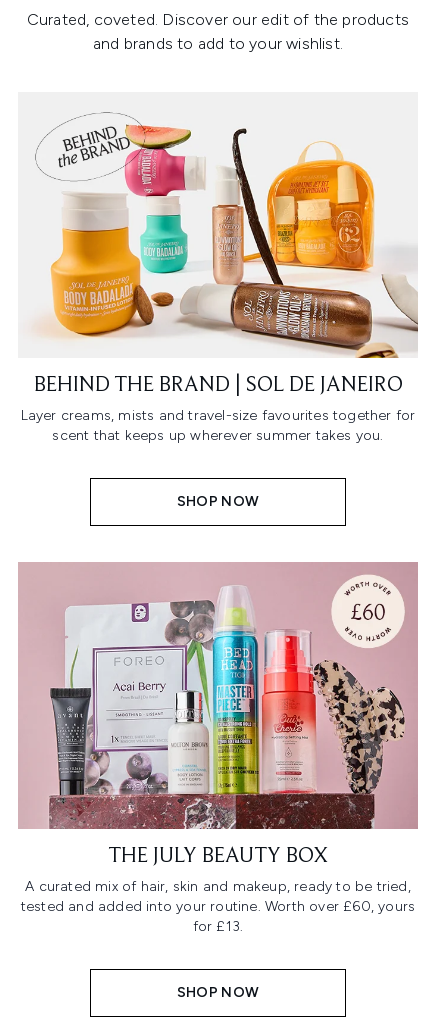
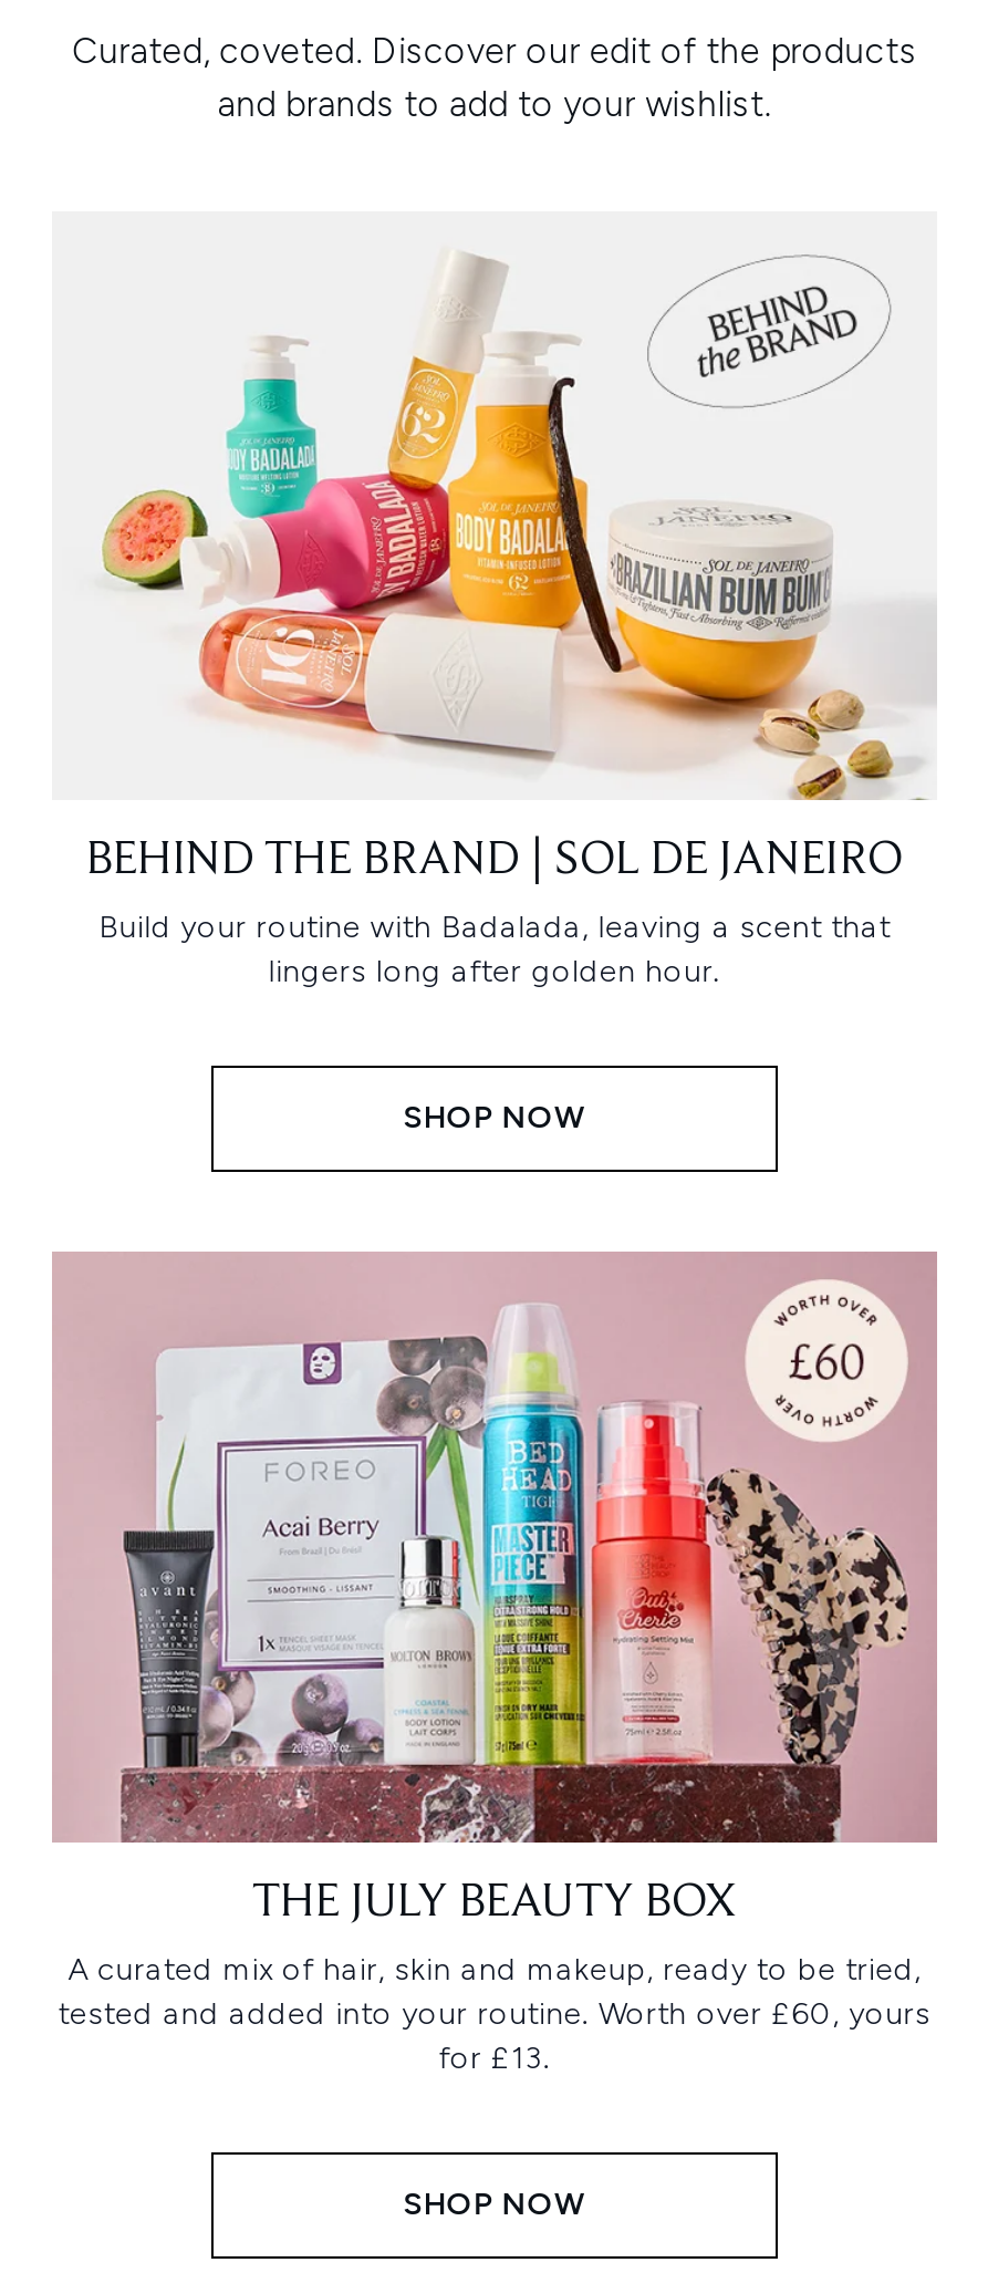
- [image]
+ [image]

- Layer creams, mists and travel-size favourites together for
- scent that keeps up wherever summer takes you.
+ Build your routine with Badalada, leaving a scent that
+ lingers long after golden hour.
